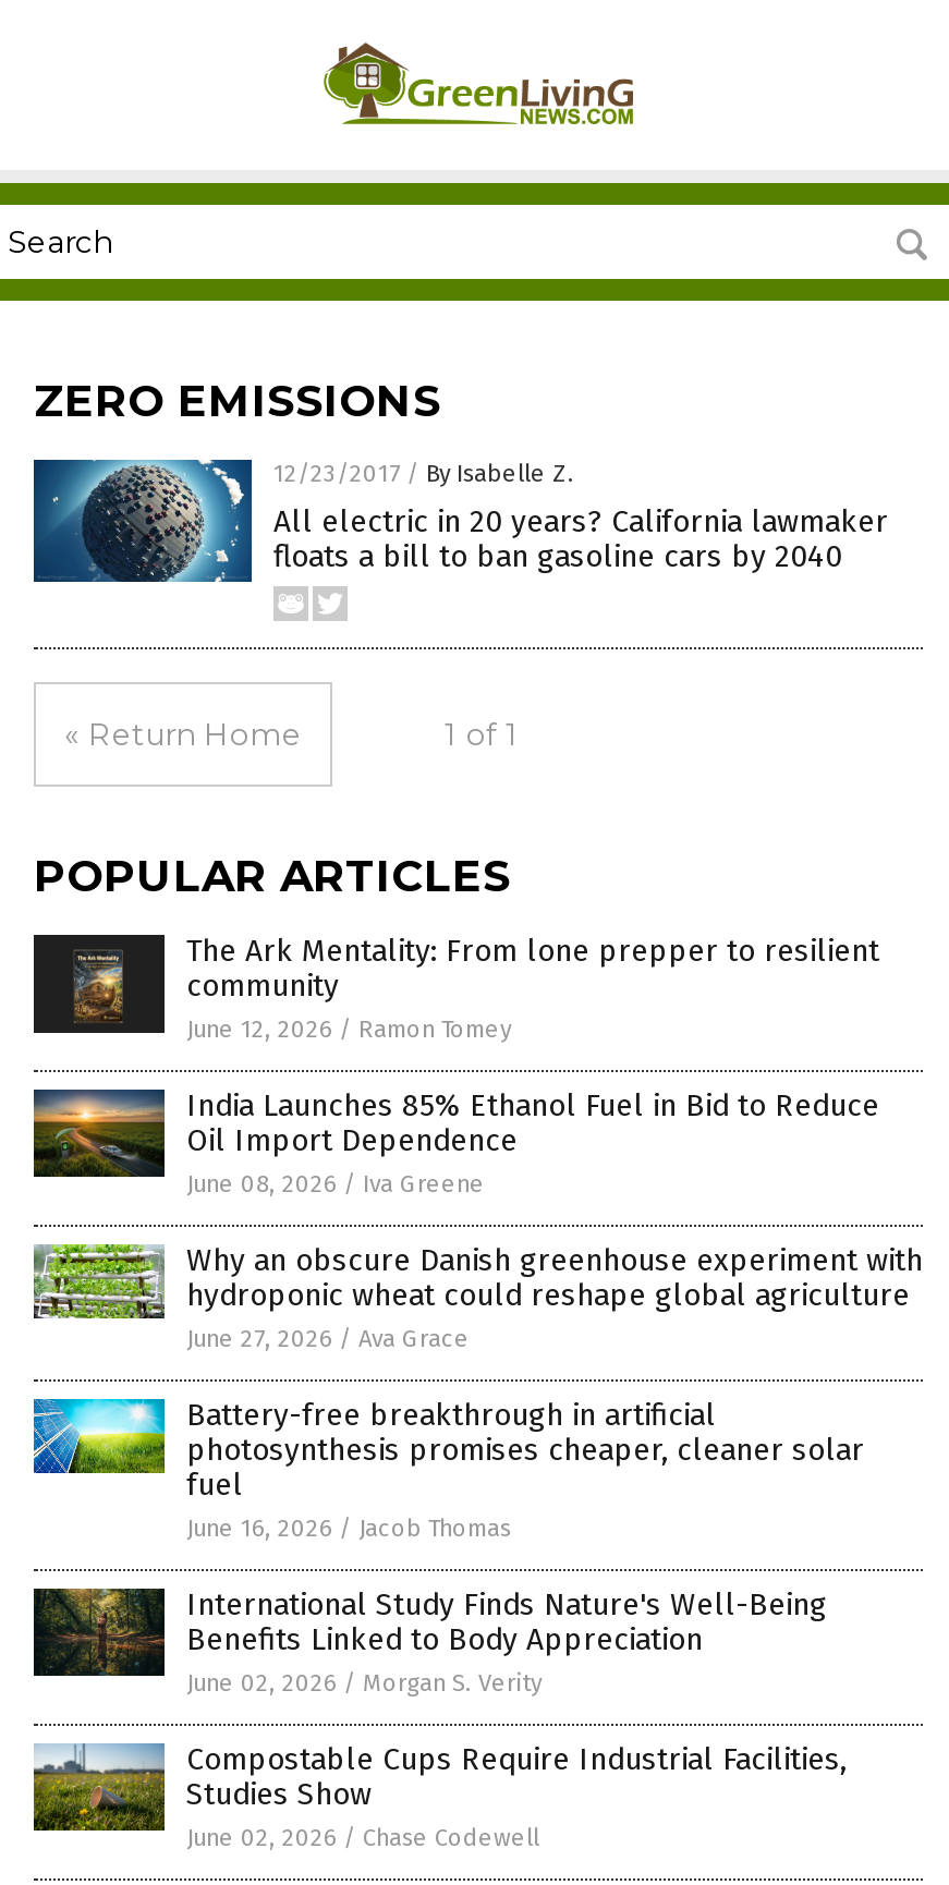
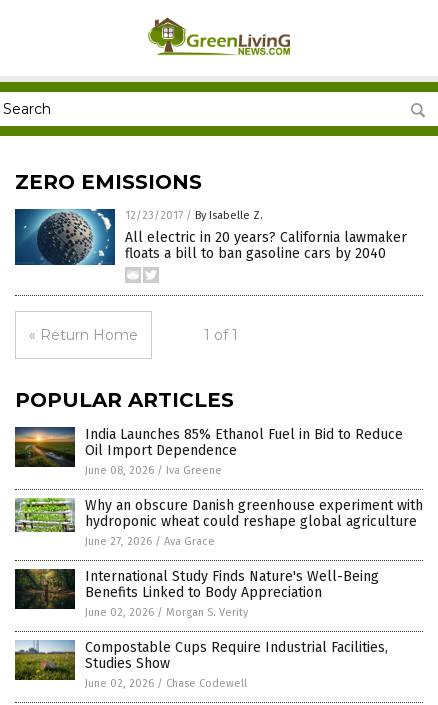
- [image]
- The Ark Mentality: From lone prepper to resilient
- community
- June 12, 2026 / Ramon Tomey

- [image]
- Battery-free breakthrough in artificial
- photosynthesis promises cheaper, cleaner solar
- fuel
- June 16, 2026 / Jacob Thomas
